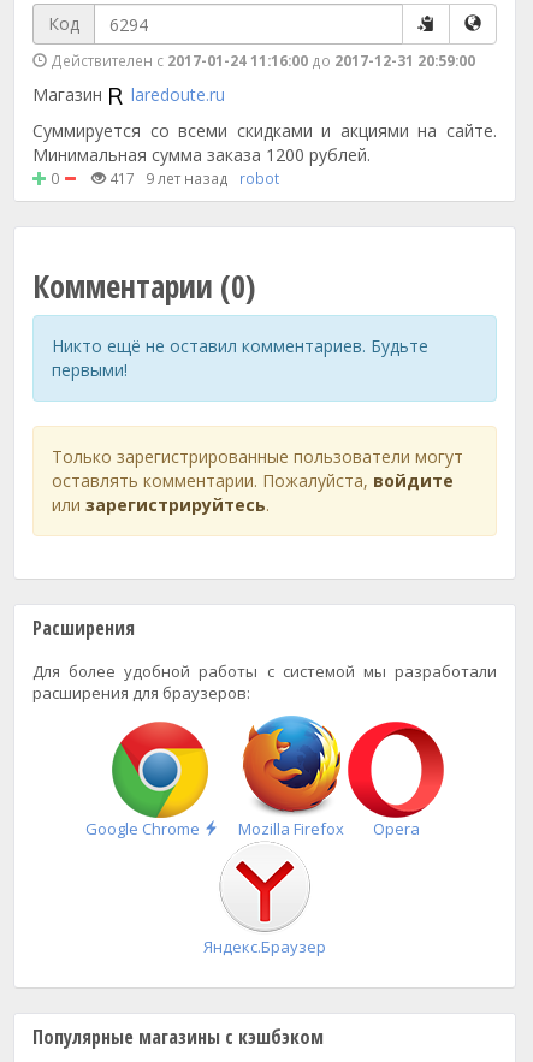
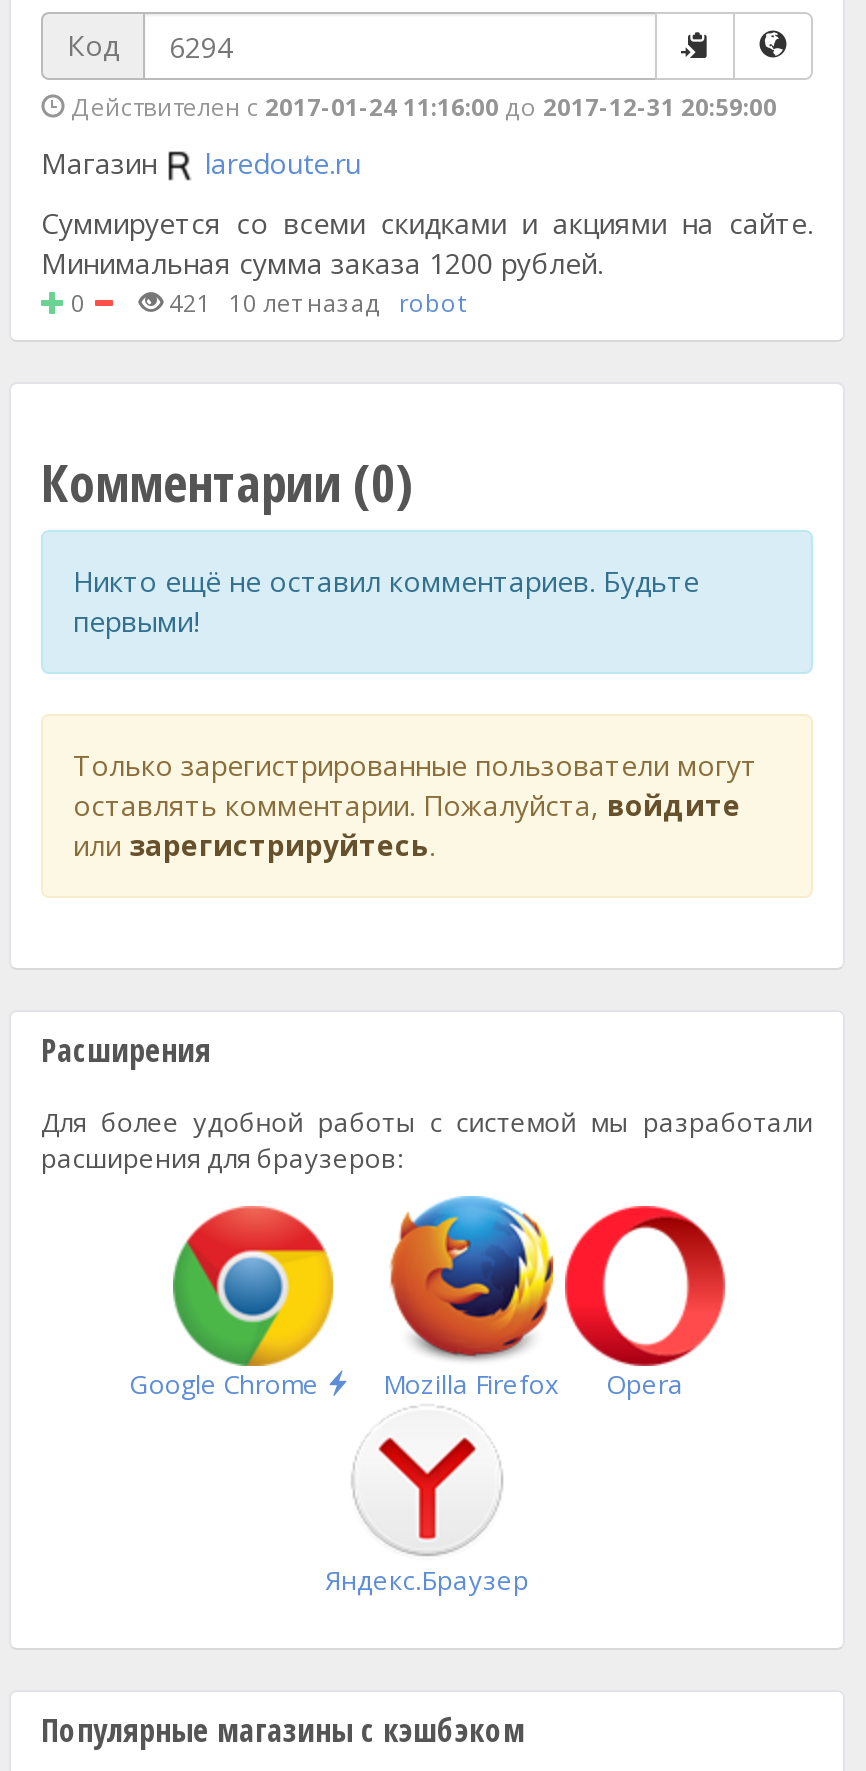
- 417 9 лет назад robot
+ 421 10 лет назад robot
